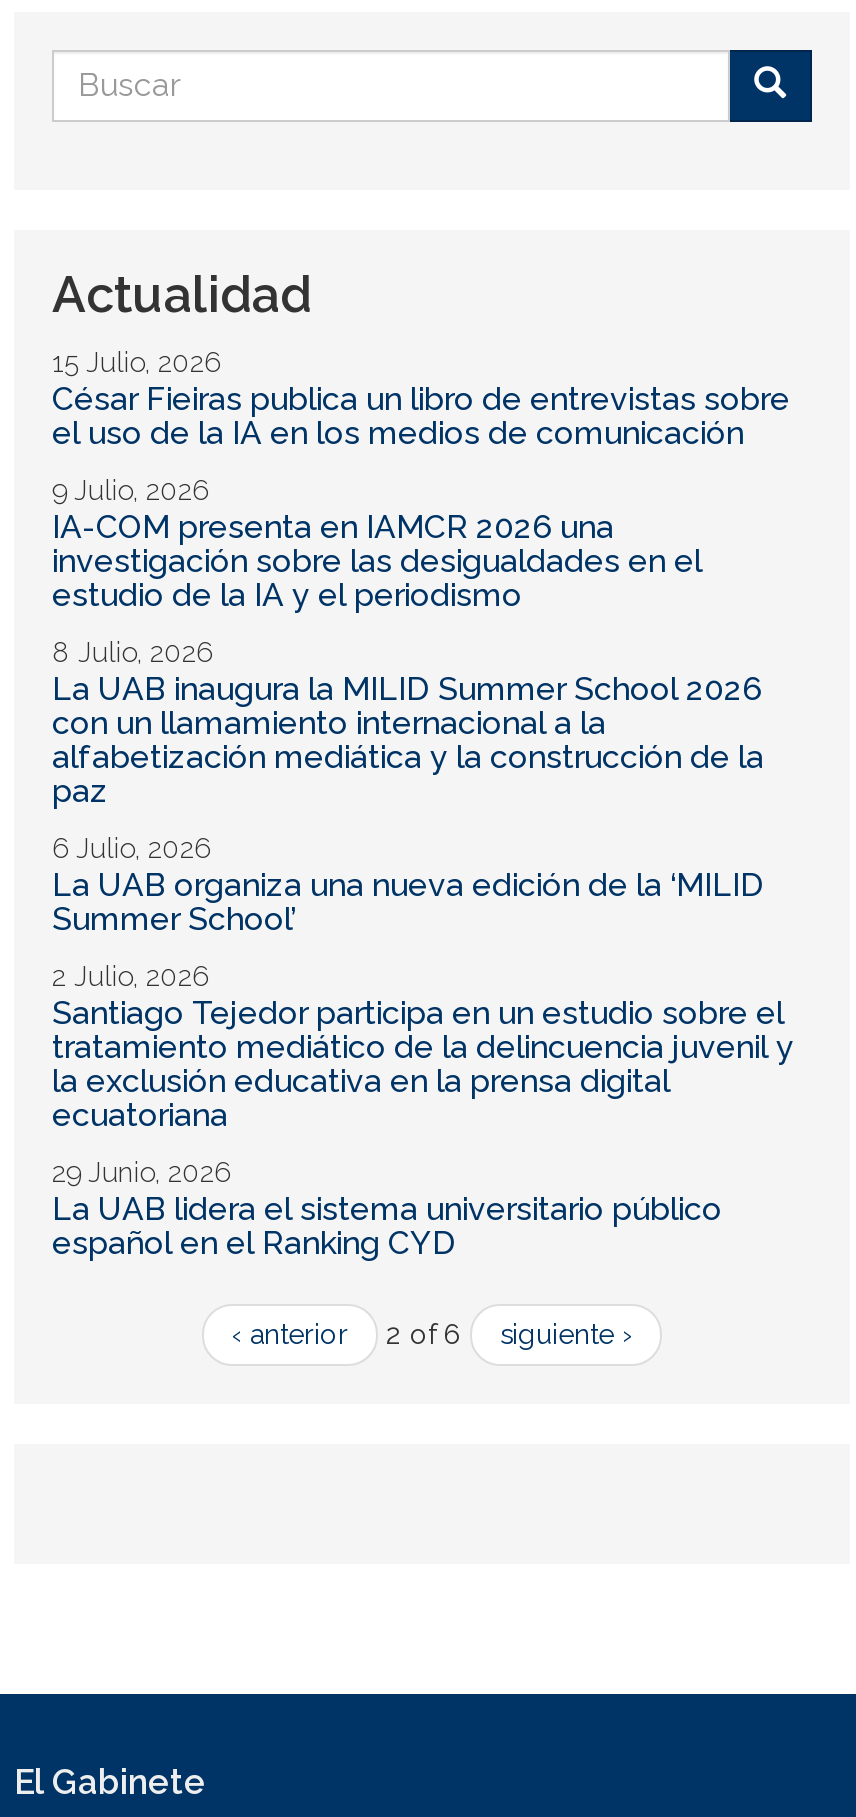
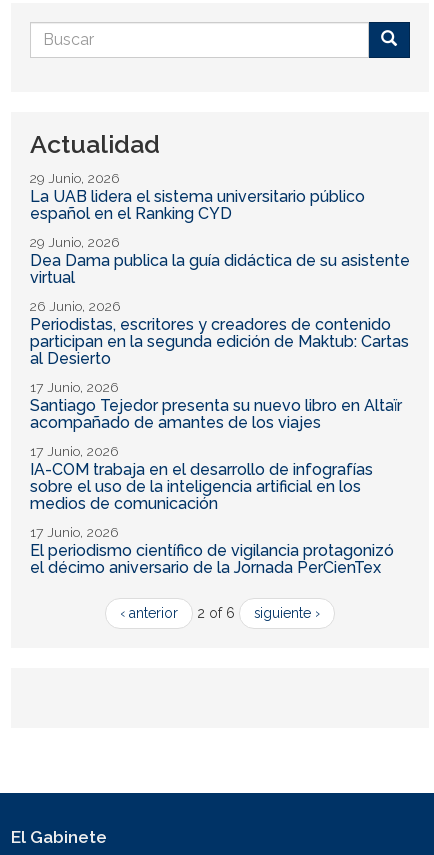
- 15 Julio, 2026
- César Fieiras publica un libro de entrevistas sobre
- el uso de la IA en los medios de comunicación
- 9 Julio, 2026
- IA-COM presenta en IAMCR 2026 una
- investigación sobre las desigualdades en el
- estudio de la IA y el periodismo
- 8 Julio, 2026
- La UAB inaugura la MILID Summer School 2026
- con un llamamiento internacional a la
- alfabetización mediática y la construcción de la
- paz
- 6 Julio, 2026
- La UAB organiza una nueva edición de la ‘MILID
- Summer School’
- 2 Julio, 2026
- Santiago Tejedor participa en un estudio sobre el
- tratamiento mediático de la delincuencia juvenil y
- la exclusión educativa en la prensa digital
- ecuatoriana

moved up: 29 Junio, 2026 | La UAB lidera el sistema universitario público | español en el Ranking CYD

+ 29 Junio, 2026
+ Dea Dama publica la guía didáctica de su asistente
+ virtual
+ 26 Junio, 2026
+ Periodistas, escritores y creadores de contenido
+ participan en la segunda edición de Maktub: Cartas
+ al Desierto
+ 17 Junio, 2026
+ Santiago Tejedor presenta su nuevo libro en Altaïr
+ acompañado de amantes de los viajes
+ 17 Junio, 2026
+ IA-COM trabaja en el desarrollo de infografías
+ sobre el uso de la inteligencia artificial en los
+ medios de comunicación
+ 17 Junio, 2026
+ El periodismo científico de vigilancia protagonizó
+ el décimo aniversario de la Jornada PerCienTex
